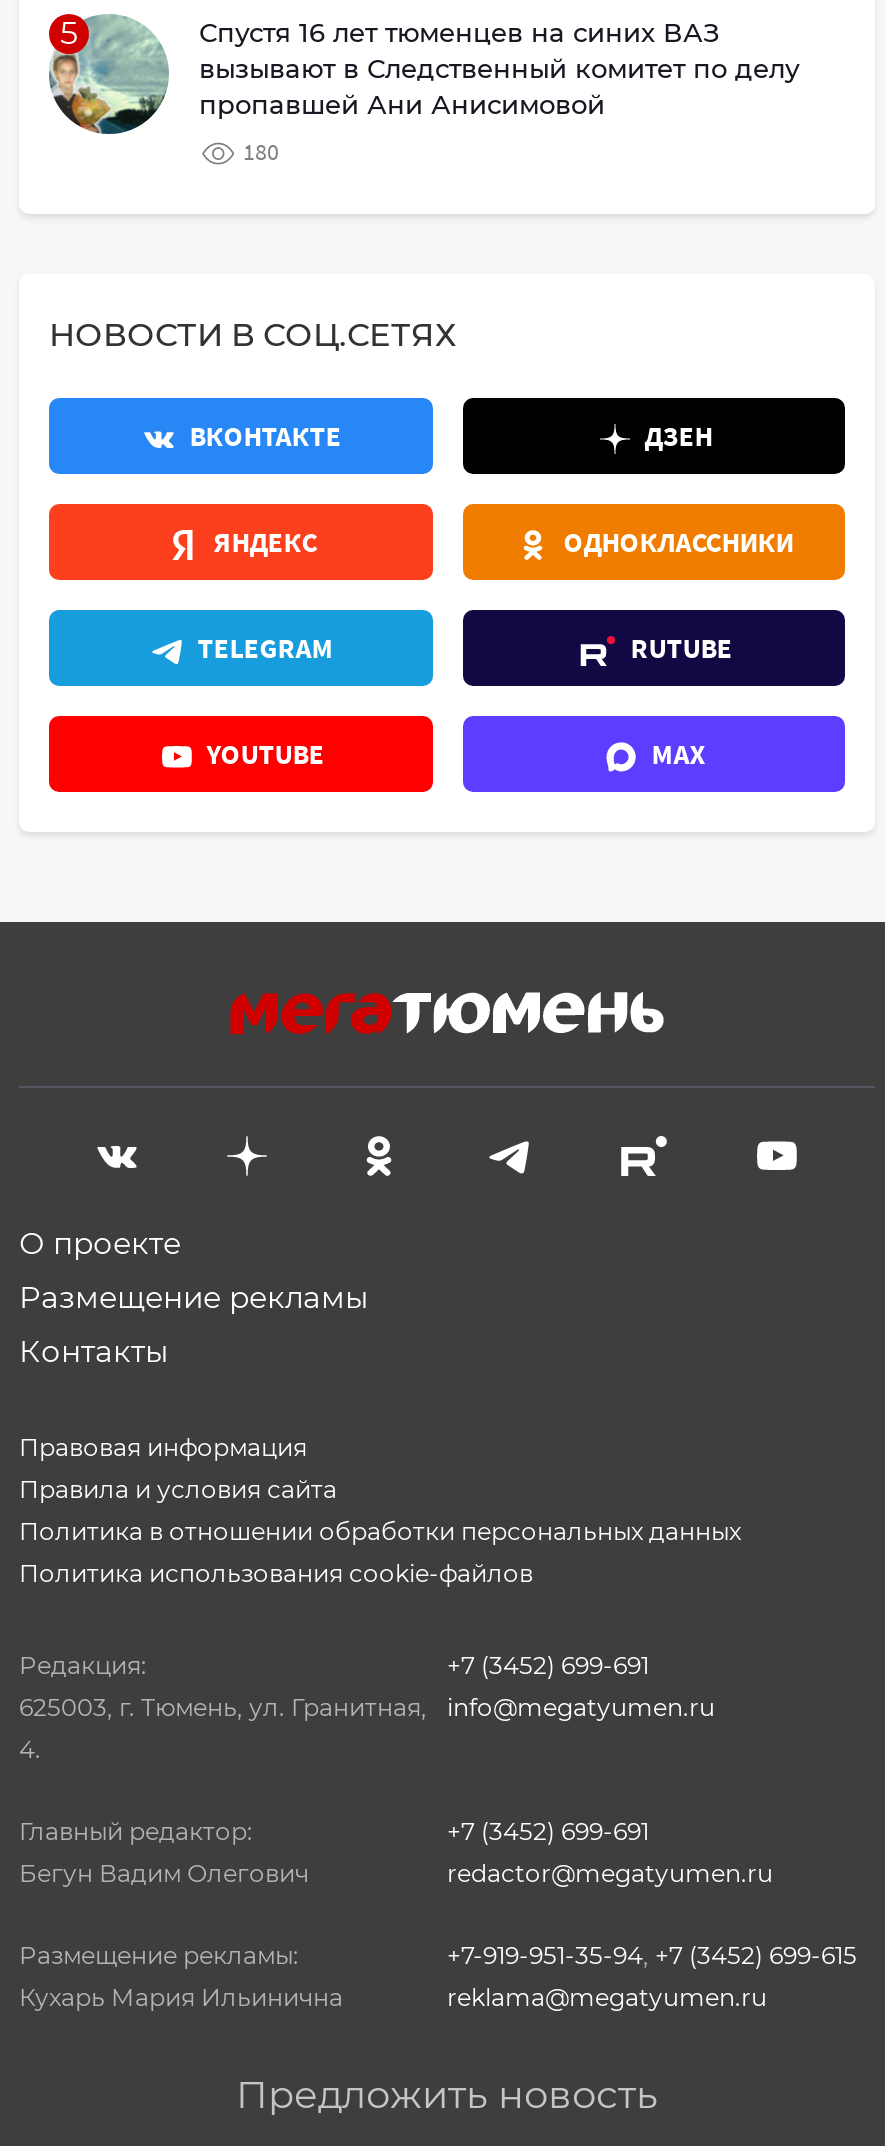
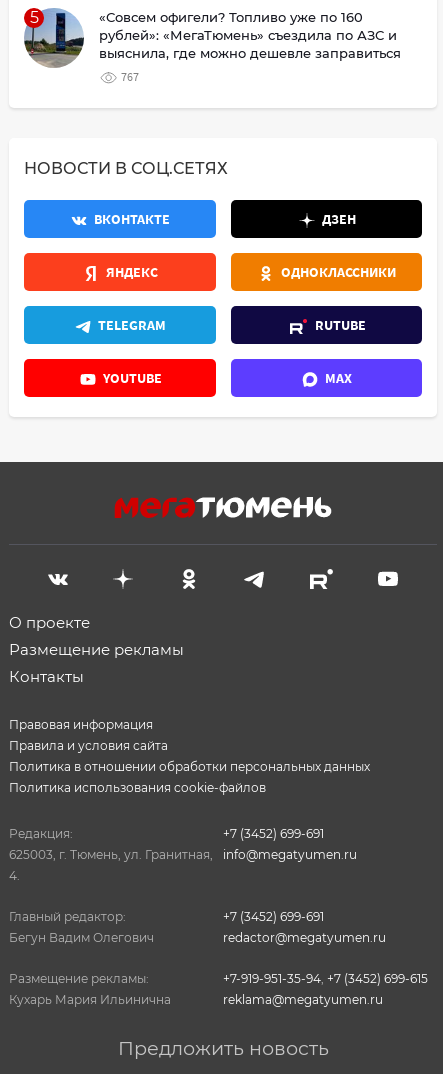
- [image]
- Спустя 16 лет тюменцев на синих ВАЗ
- вызывают в Следственный комитет по делу
- пропавшей Ани Анисимовой
+ [image]
+ «Совсем офигели? Топливо уже по 160
+ рублей»: «МегаТюмень» съездила по АЗС и
+ выяснила, где можно дешевле заправиться

- 180
+ 767
